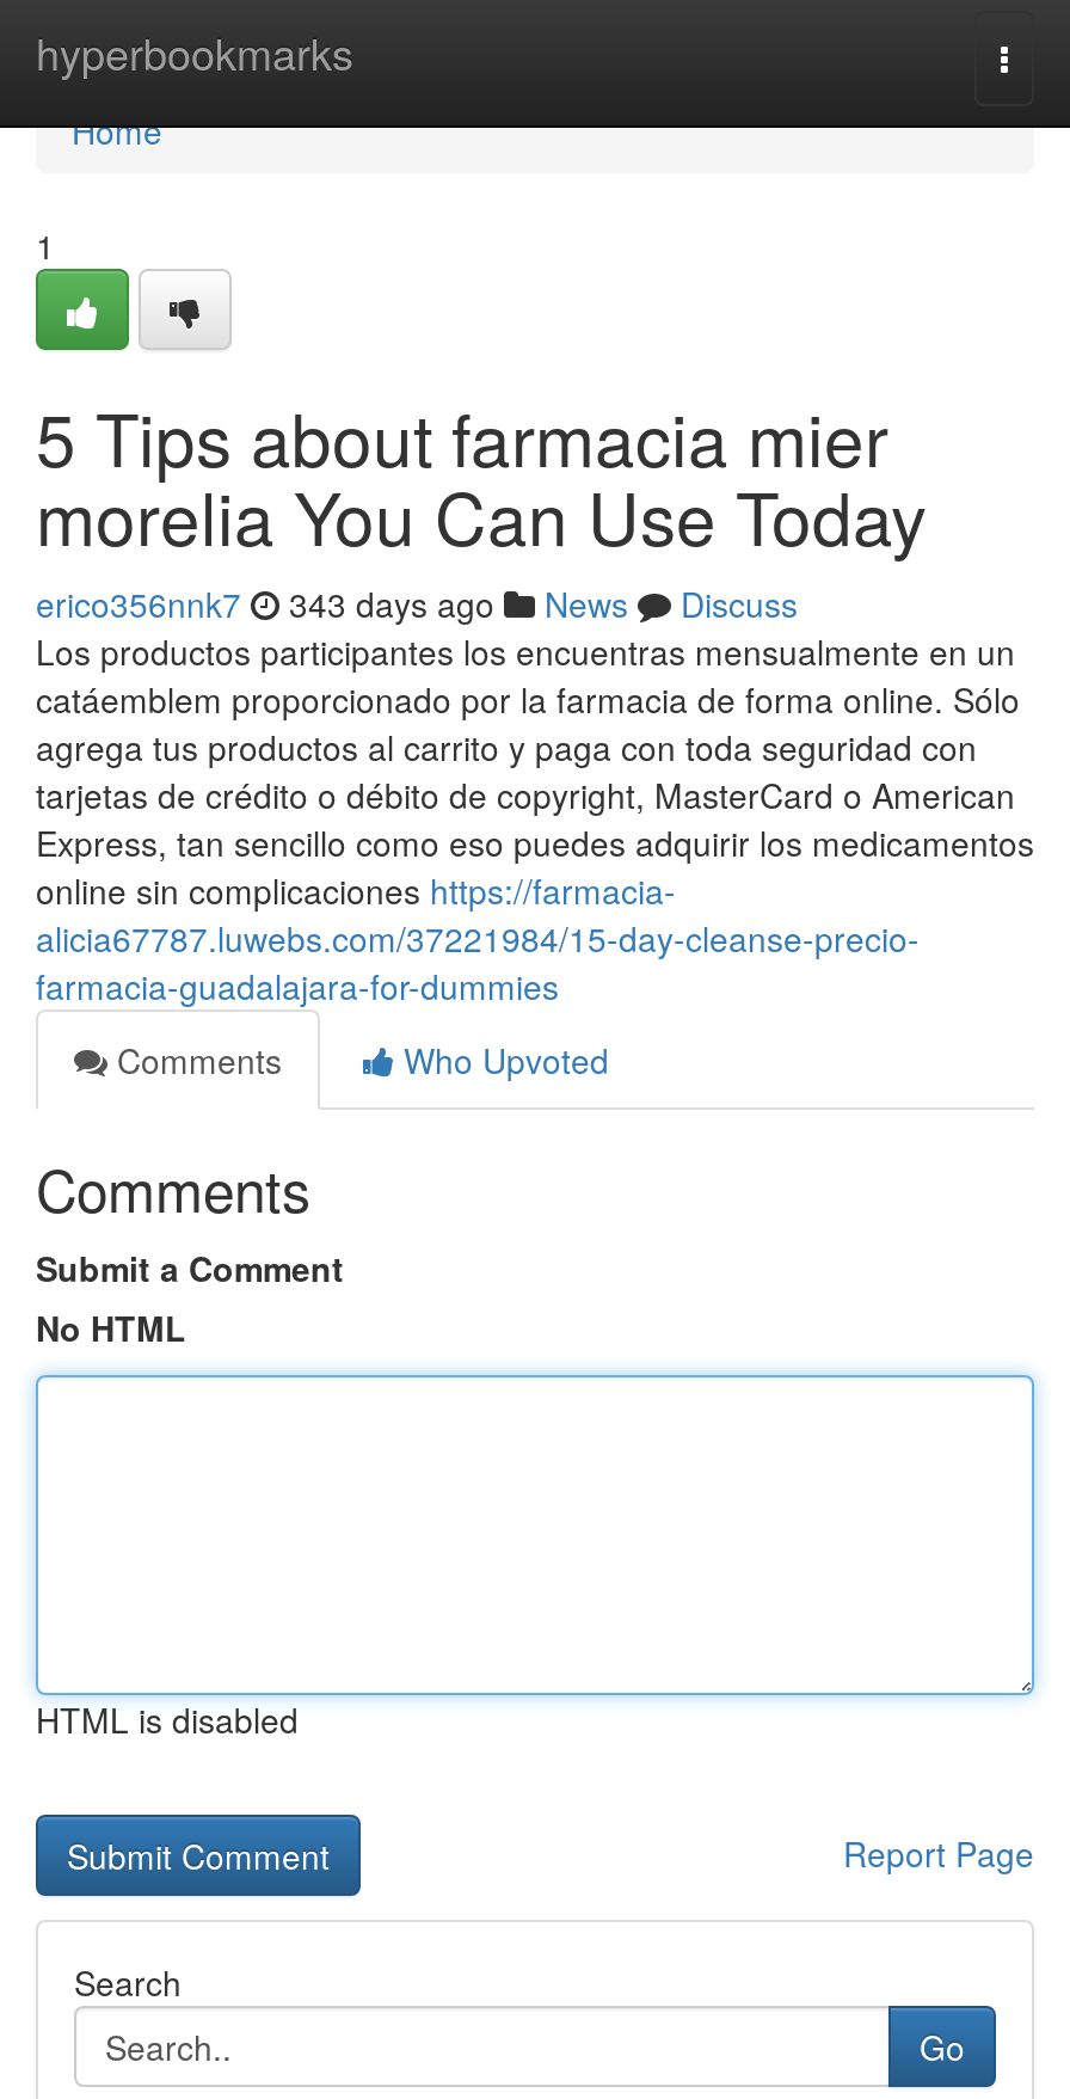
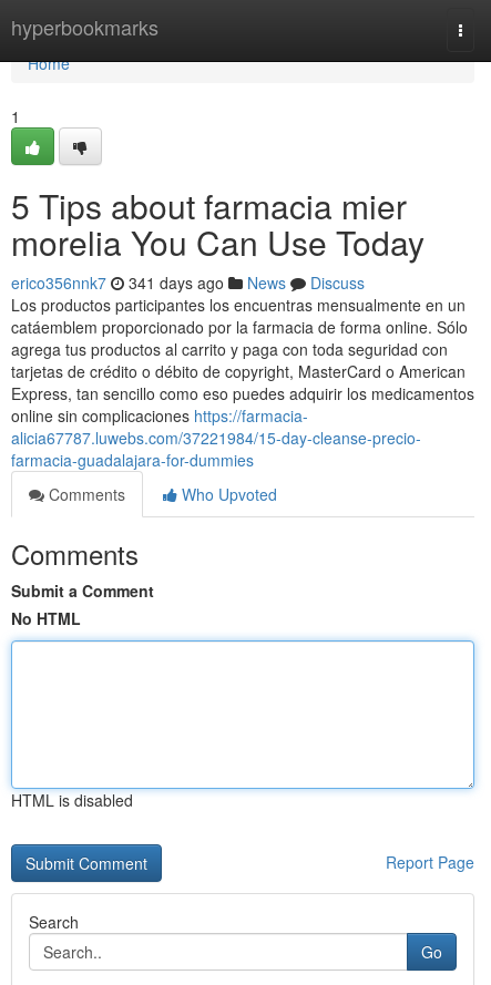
- erico356nnk7 343 days ago News Discuss
+ erico356nnk7 341 days ago News Discuss
